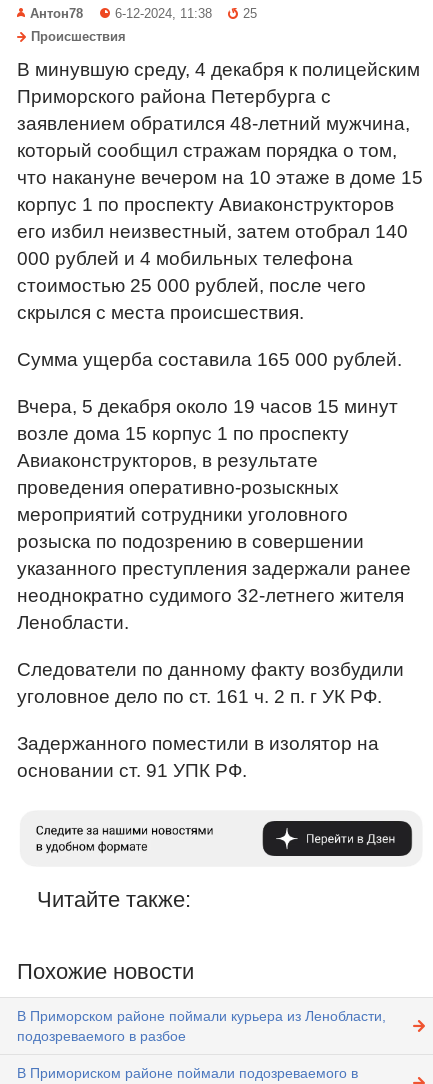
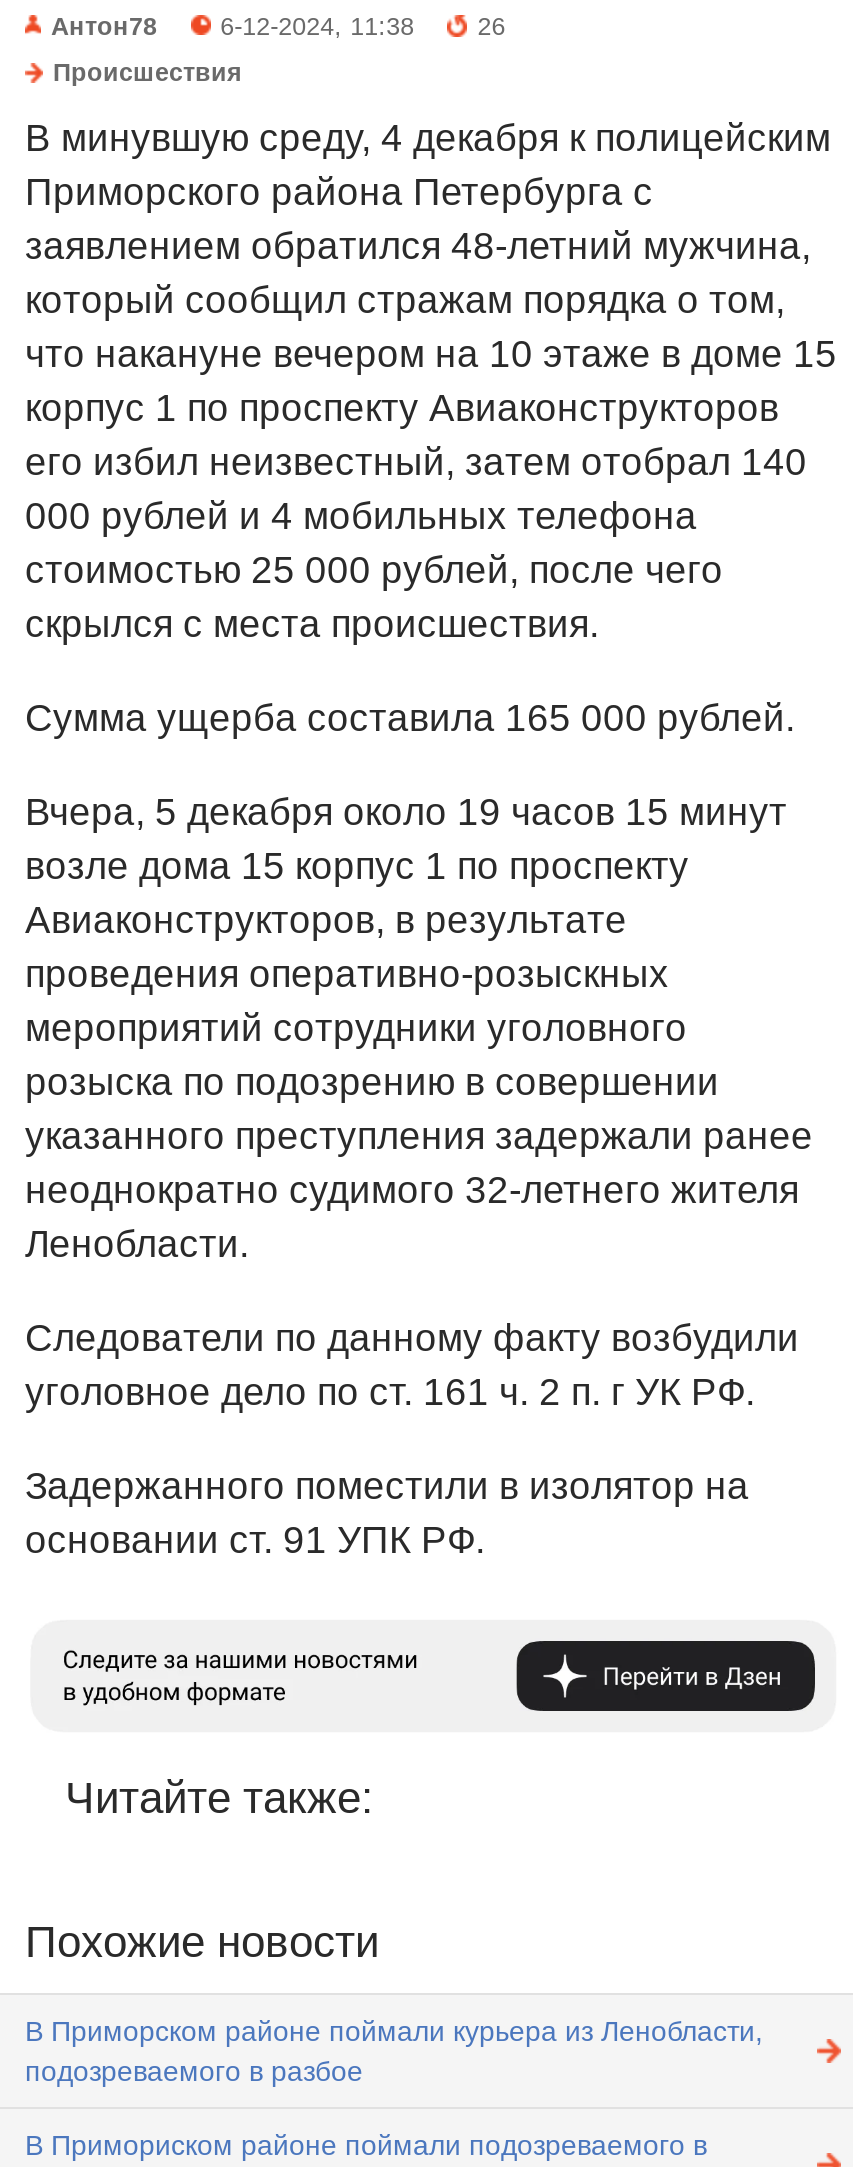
- 25
+ 26
